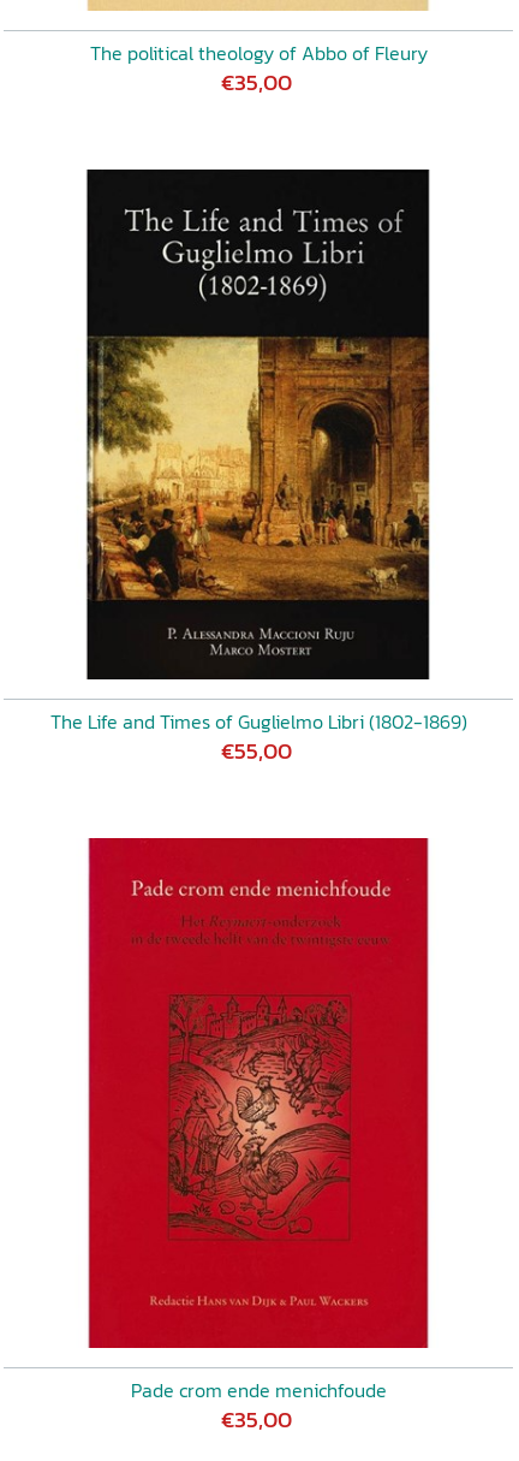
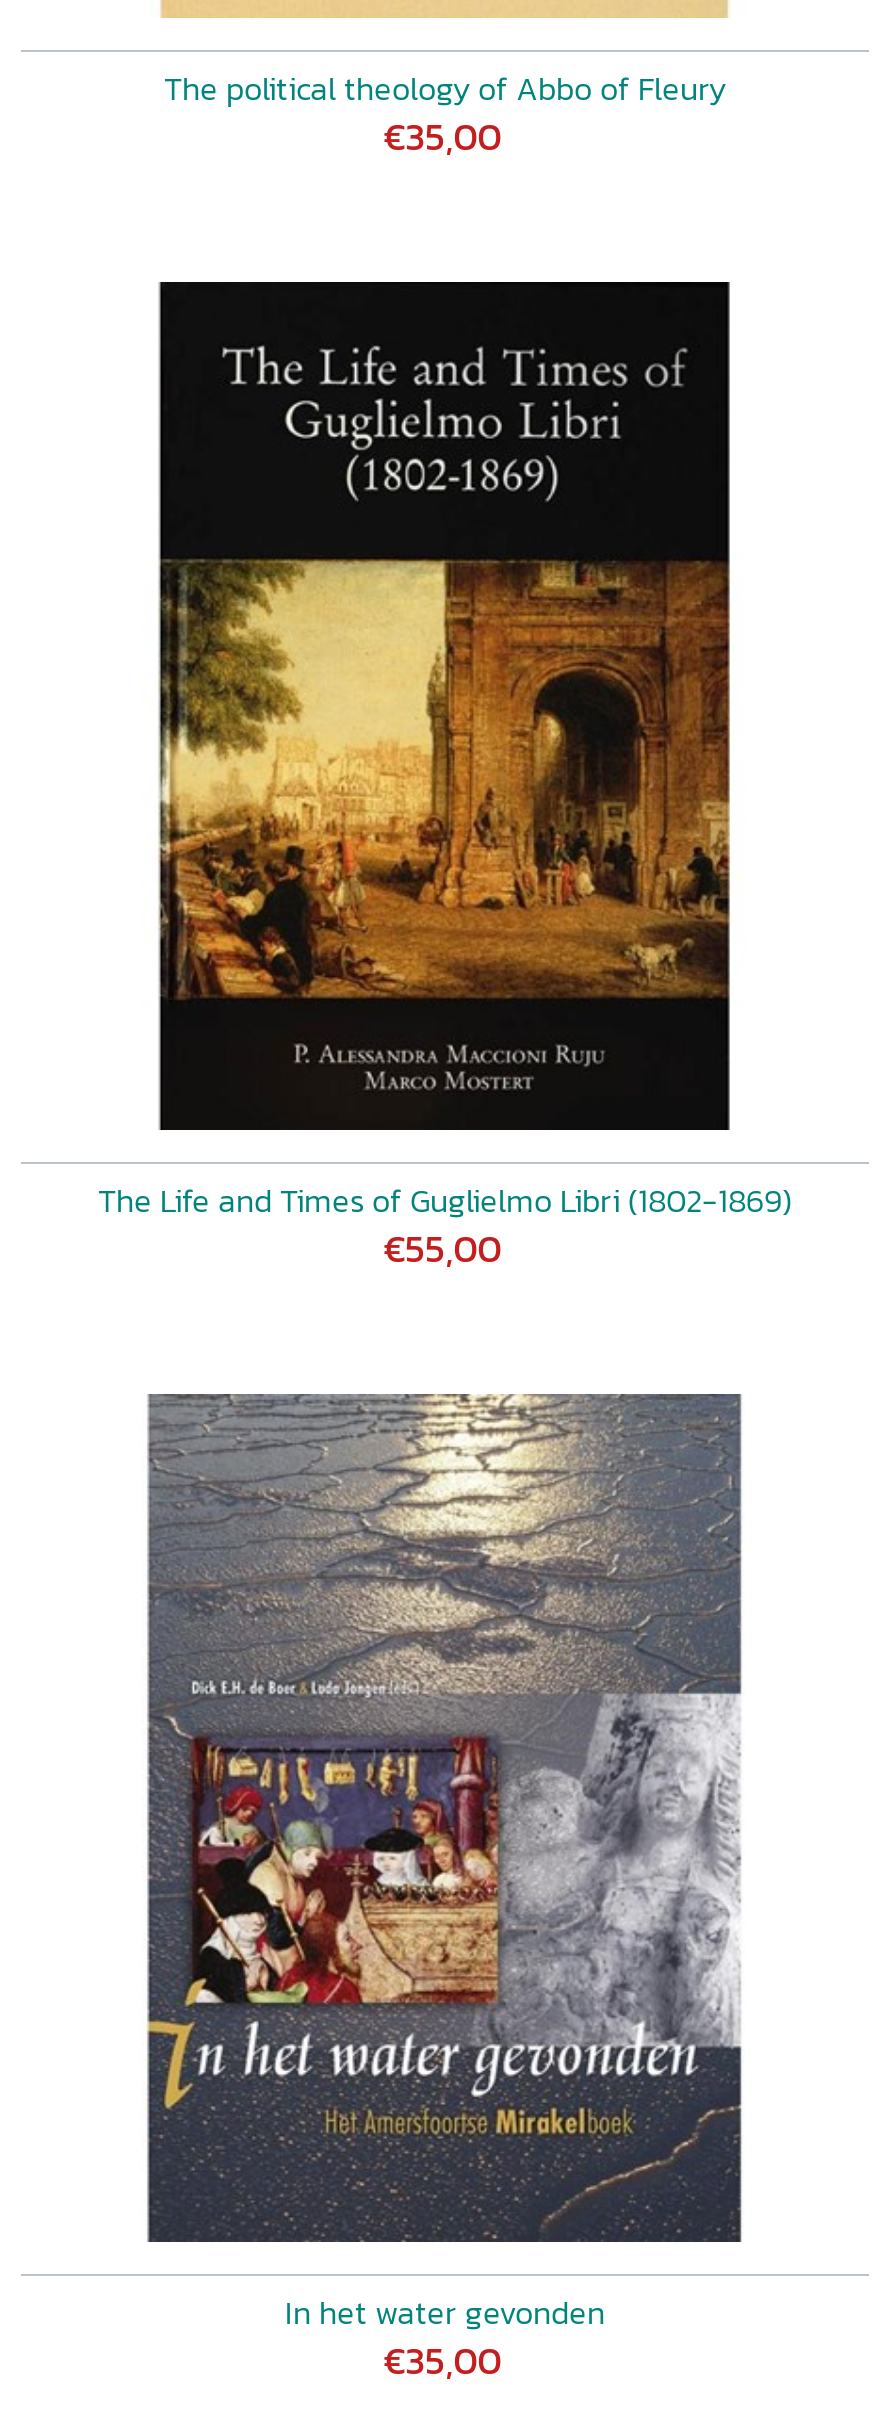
- [image]
- Pade crom ende menichfoude
+ [image]
+ In het water gevonden
